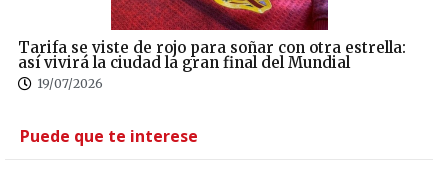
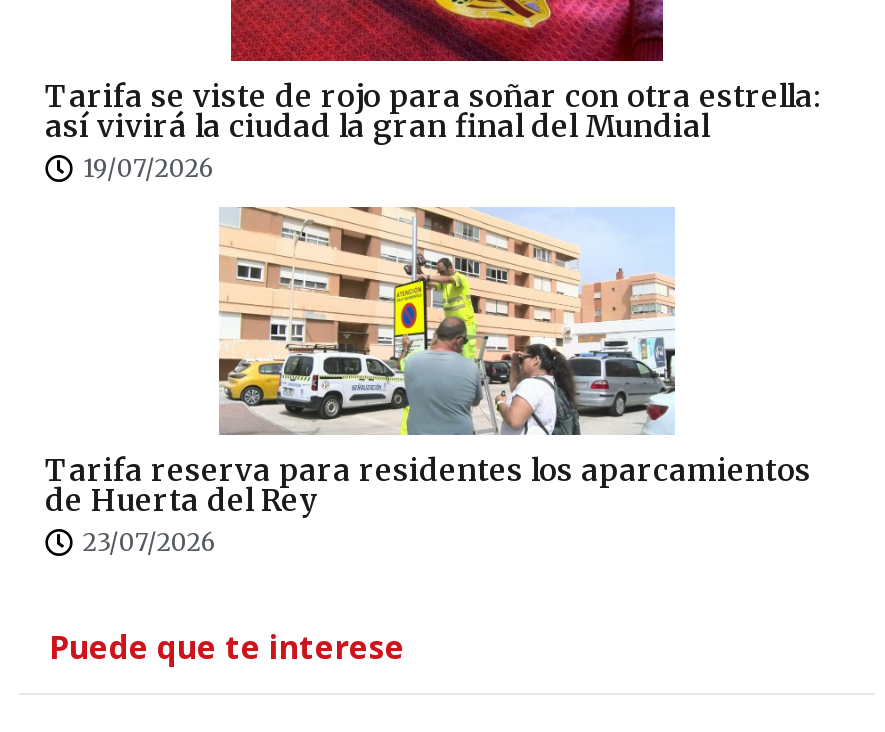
+ [image]
+ Tarifa reserva para residentes los aparcamientos
+ de Huerta del Rey
+ 23/07/2026
